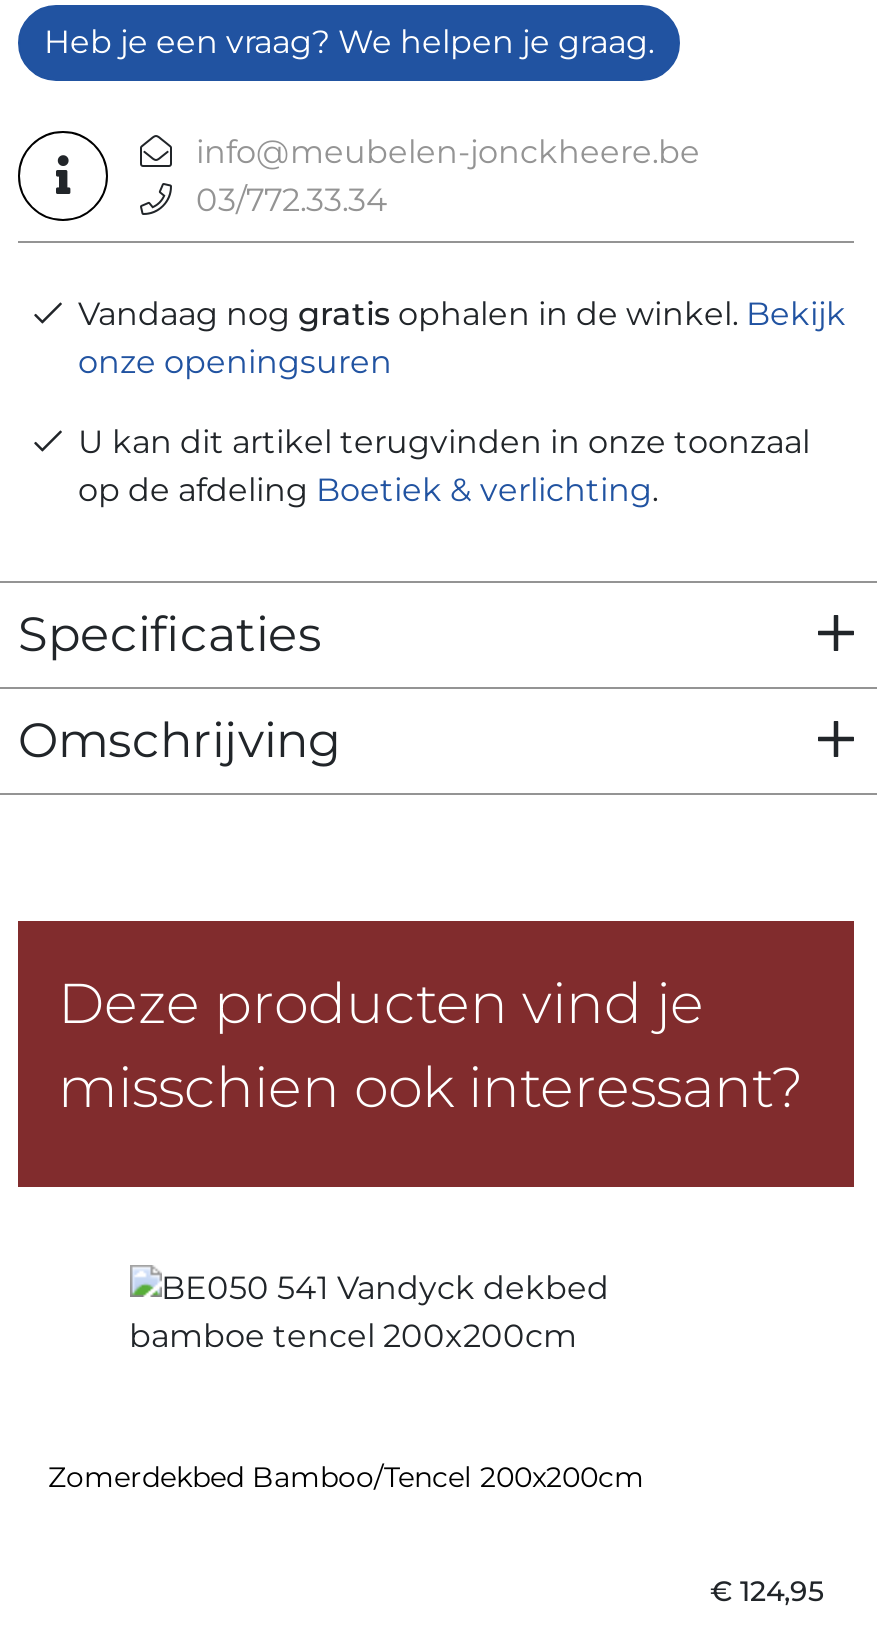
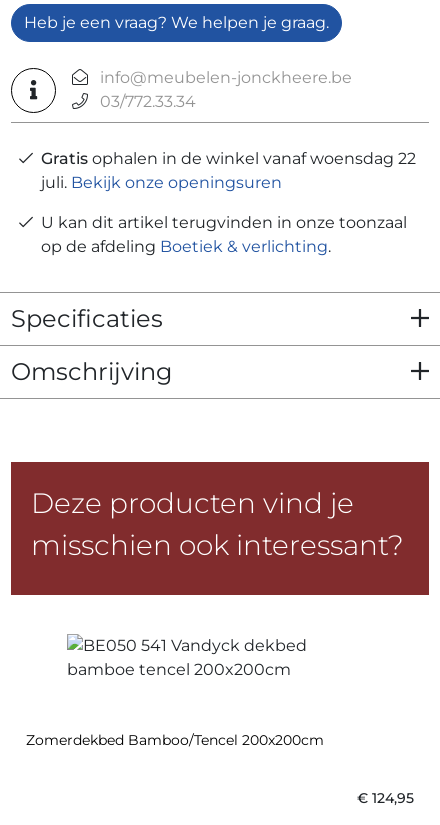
- Vandaag nog gratis ophalen in de winkel. Bekijk
- onze openingsuren
+ Gratis ophalen in de winkel vanaf woensdag 22
+ juli. Bekijk onze openingsuren
